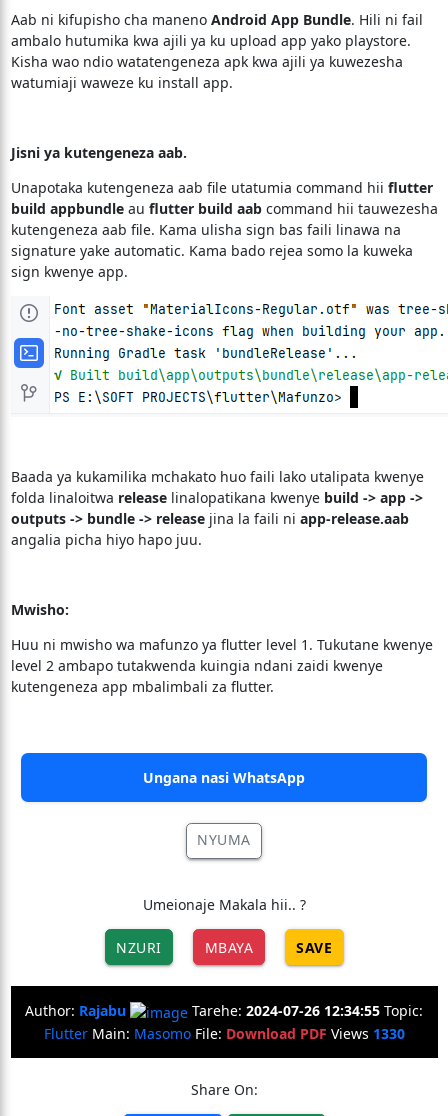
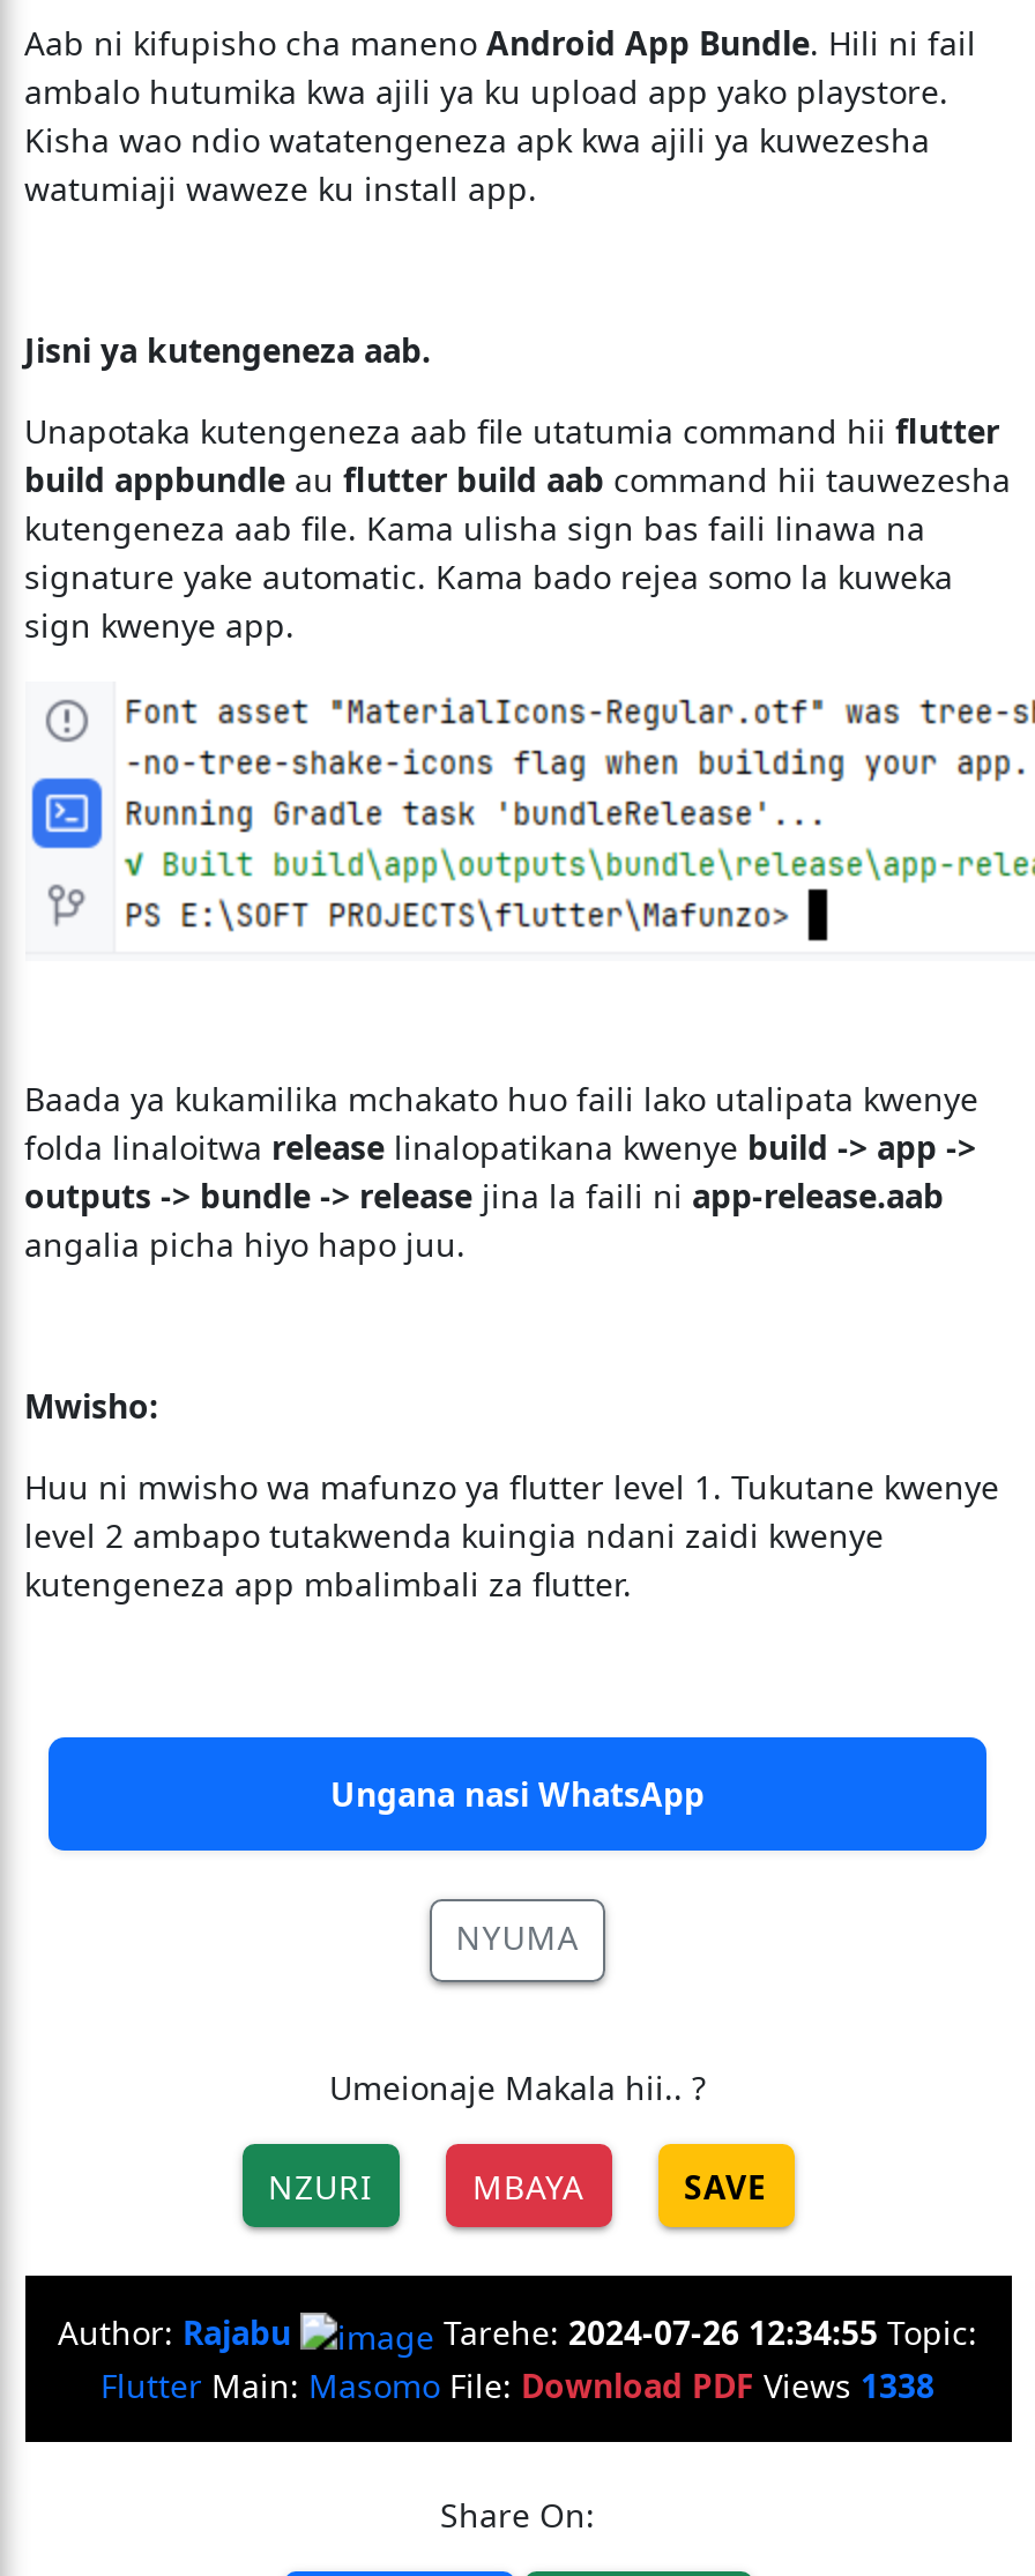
- Flutter Main: Masomo File: Download PDF Views 1330
+ Flutter Main: Masomo File: Download PDF Views 1338
